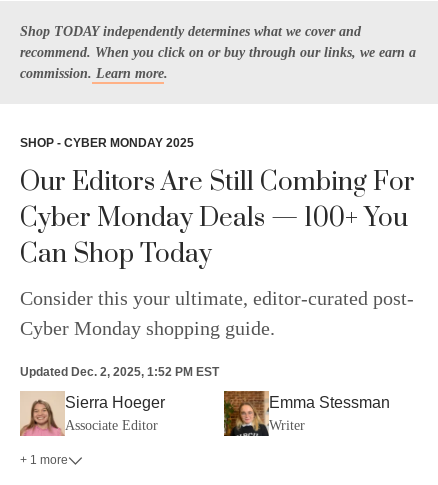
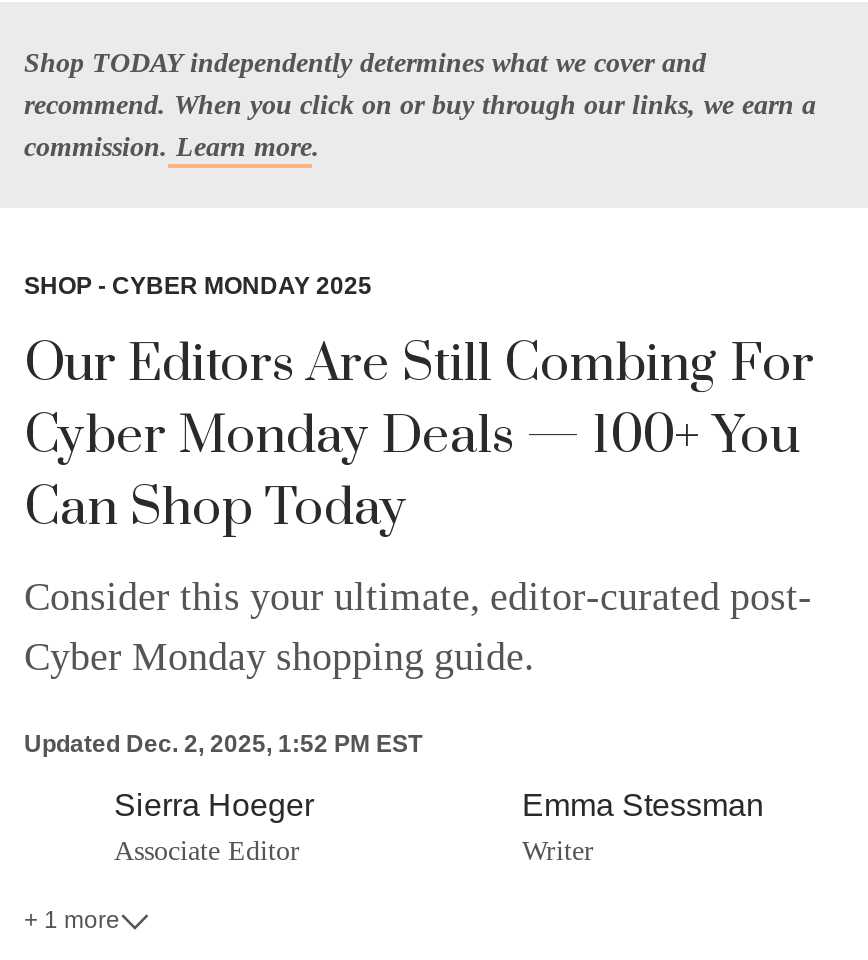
- [image]

- [image]
